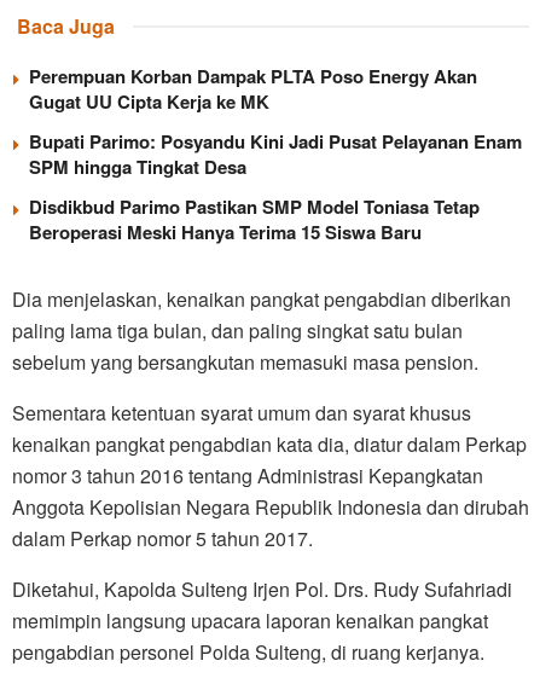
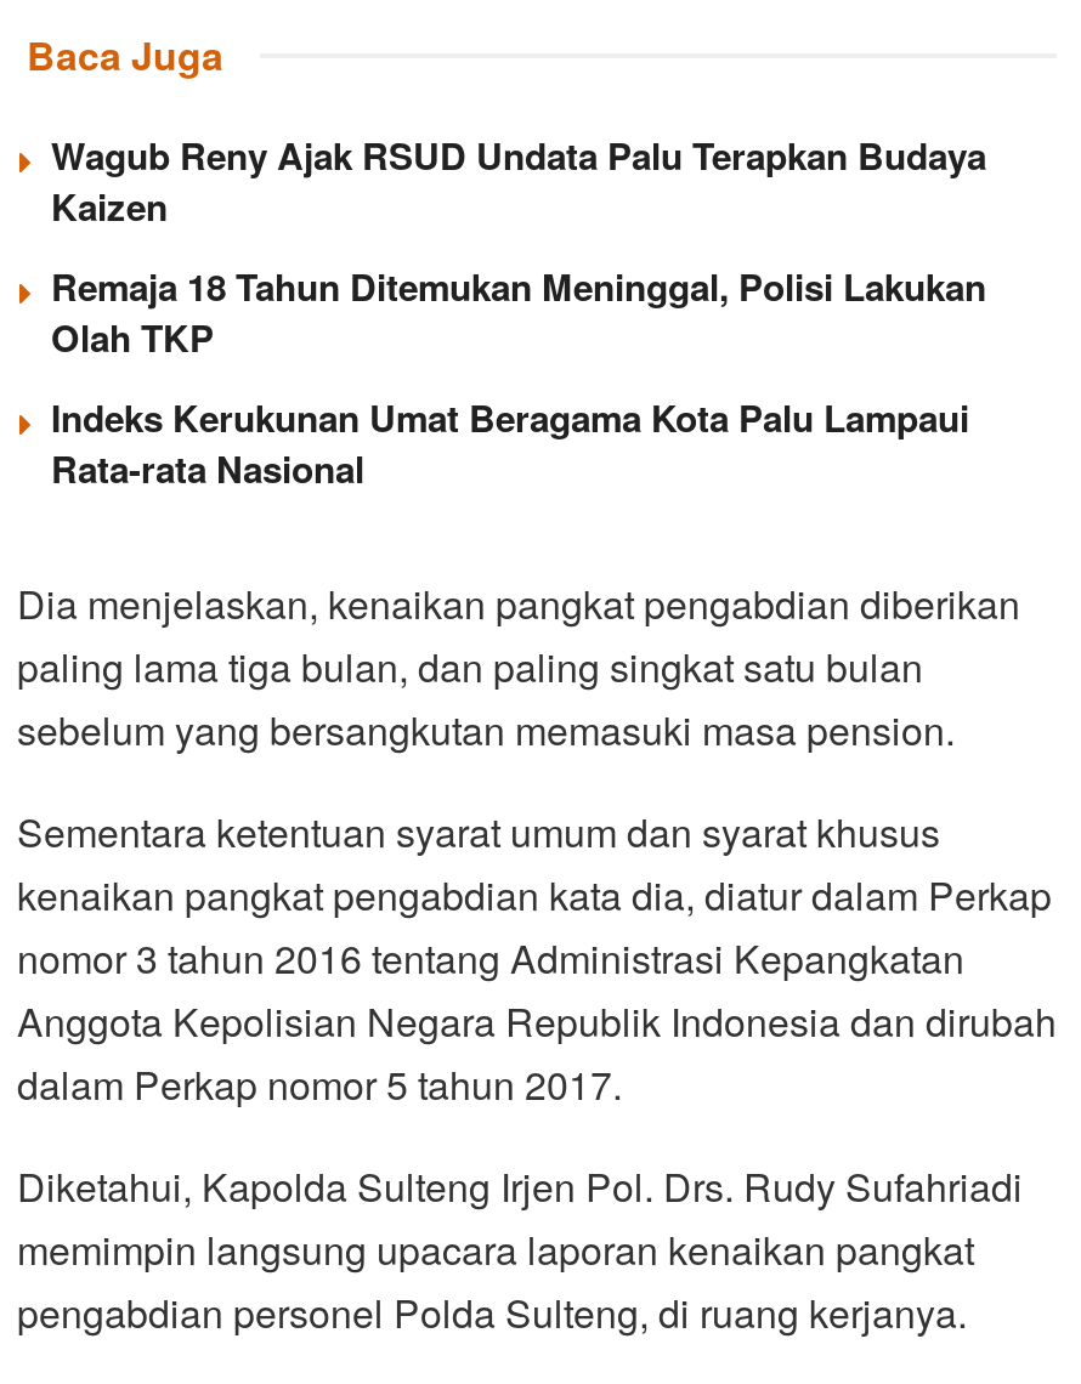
- Perempuan Korban Dampak PLTA Poso Energy Akan
- Gugat UU Cipta Kerja ke MK
+ Wagub Reny Ajak RSUD Undata Palu Terapkan Budaya
+ Kaizen

- Bupati Parimo: Posyandu Kini Jadi Pusat Pelayanan Enam
- SPM hingga Tingkat Desa
+ Remaja 18 Tahun Ditemukan Meninggal, Polisi Lakukan
+ Olah TKP

- Disdikbud Parimo Pastikan SMP Model Toniasa Tetap
- Beroperasi Meski Hanya Terima 15 Siswa Baru
+ Indeks Kerukunan Umat Beragama Kota Palu Lampaui
+ Rata-rata Nasional
